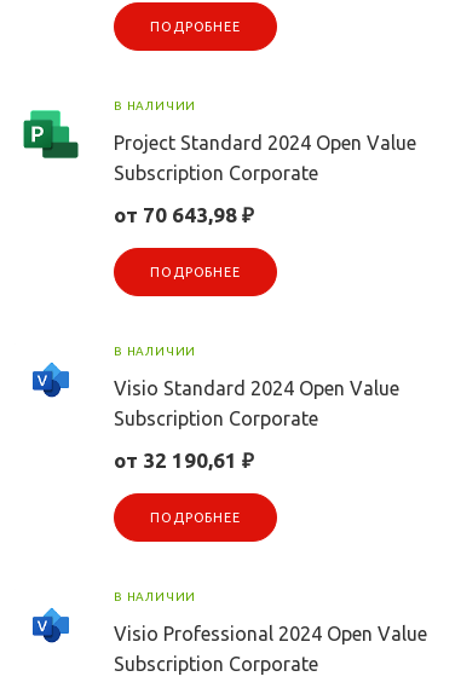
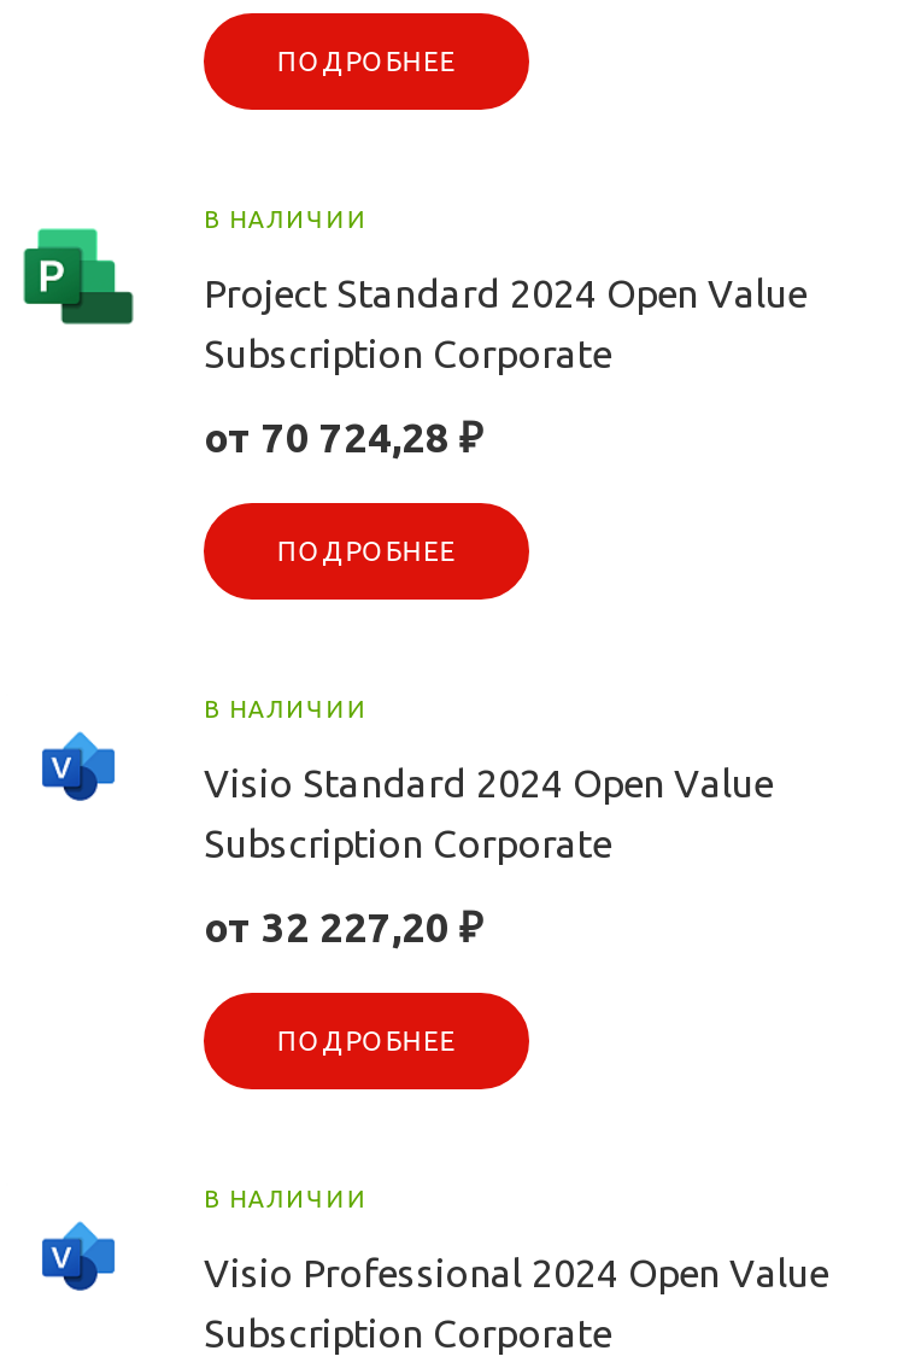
- от 70 643,98 ₽
+ от 70 724,28 ₽

- от 32 190,61 ₽
+ от 32 227,20 ₽
